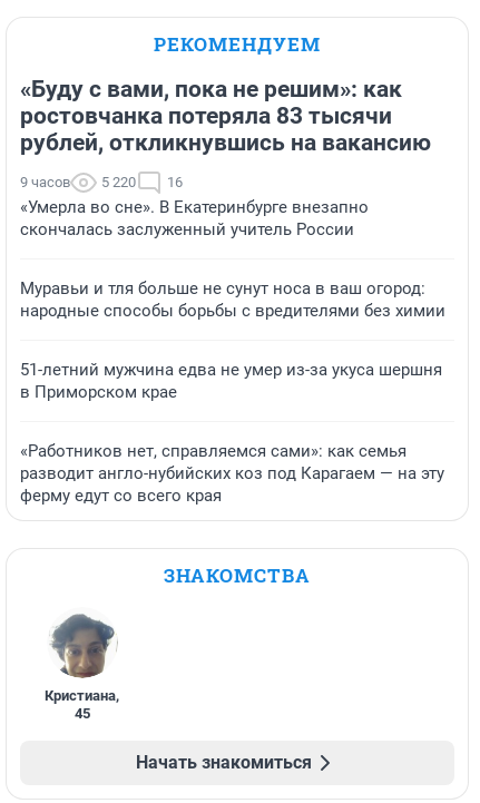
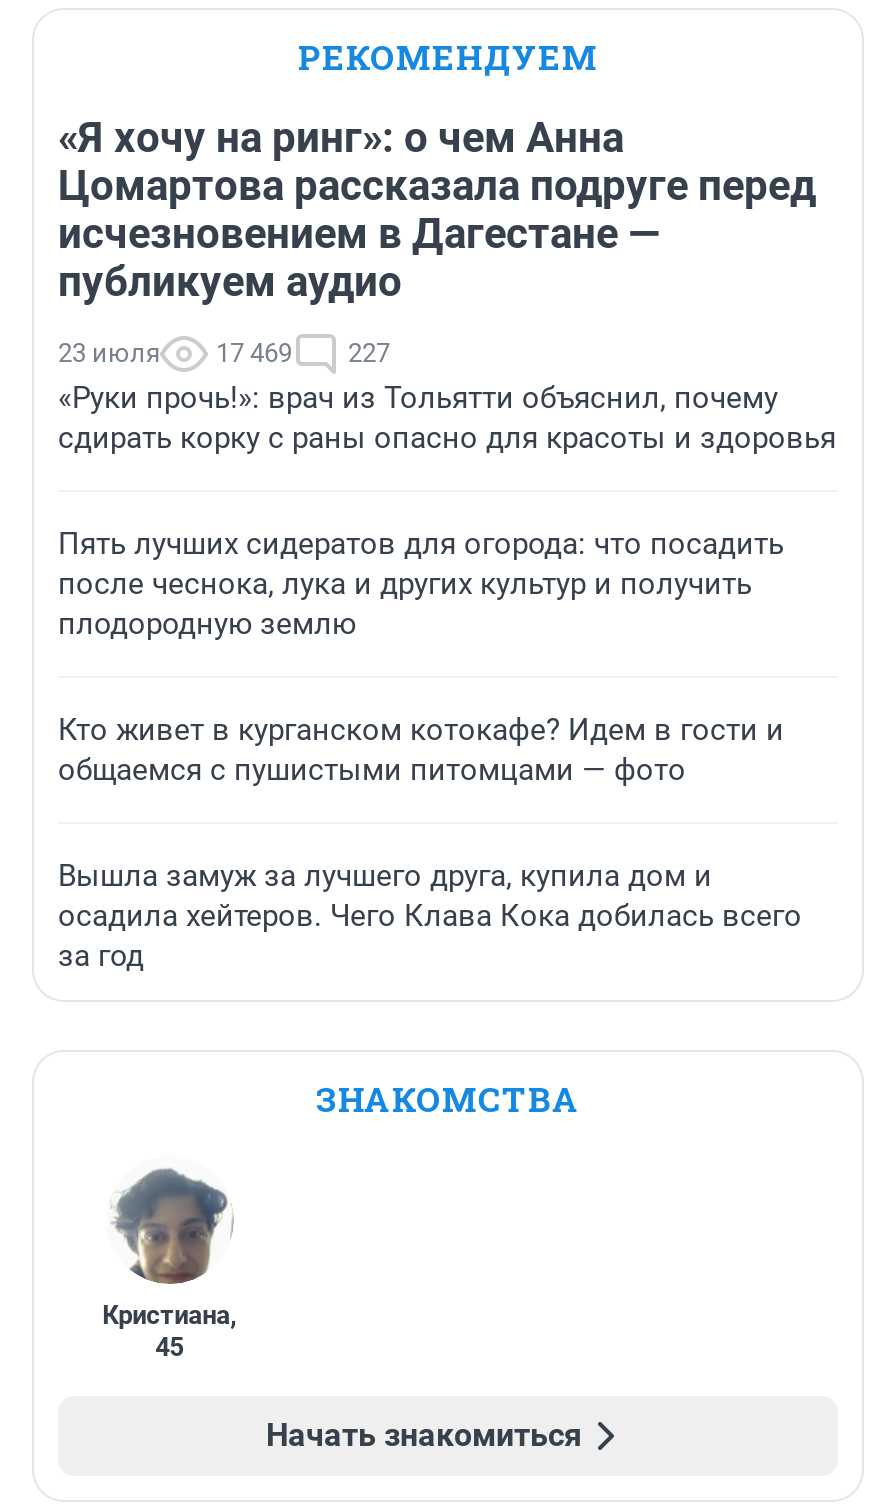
- «Буду с вами, пока не решим»: как
- ростовчанка потеряла 83 тысячи
- рублей, откликнувшись на вакансию
+ «Я хочу на ринг»: о чем Анна
+ Цомартова рассказала подруге перед
+ исчезновением в Дагестане —
+ публикуем аудио

- 9 часов
- 5 220
- 16
- «Умерла во сне». В Екатеринбурге внезапно
- скончалась заслуженный учитель России
+ 23 июля
+ 17 469
+ 227
+ «Руки прочь!»: врач из Тольятти объяснил, почему
+ сдирать корку с раны опасно для красоты и здоровья

- Муравьи и тля больше не сунут носа в ваш огород:
- народные способы борьбы с вредителями без химии
+ Пять лучших сидератов для огорода: что посадить
+ после чеснока, лука и других культур и получить
+ плодородную землю

- 51-летний мужчина едва не умер из-за укуса шершня
- в Приморском крае
+ Кто живет в курганском котокафе? Идем в гости и
+ общаемся с пушистыми питомцами — фото

- «Работников нет, справляемся сами»: как семья
- разводит англо-нубийских коз под Карагаем — на эту
- ферму едут со всего края
+ Вышла замуж за лучшего друга, купила дом и
+ осадила хейтеров. Чего Клава Кока добилась всего
+ за год
